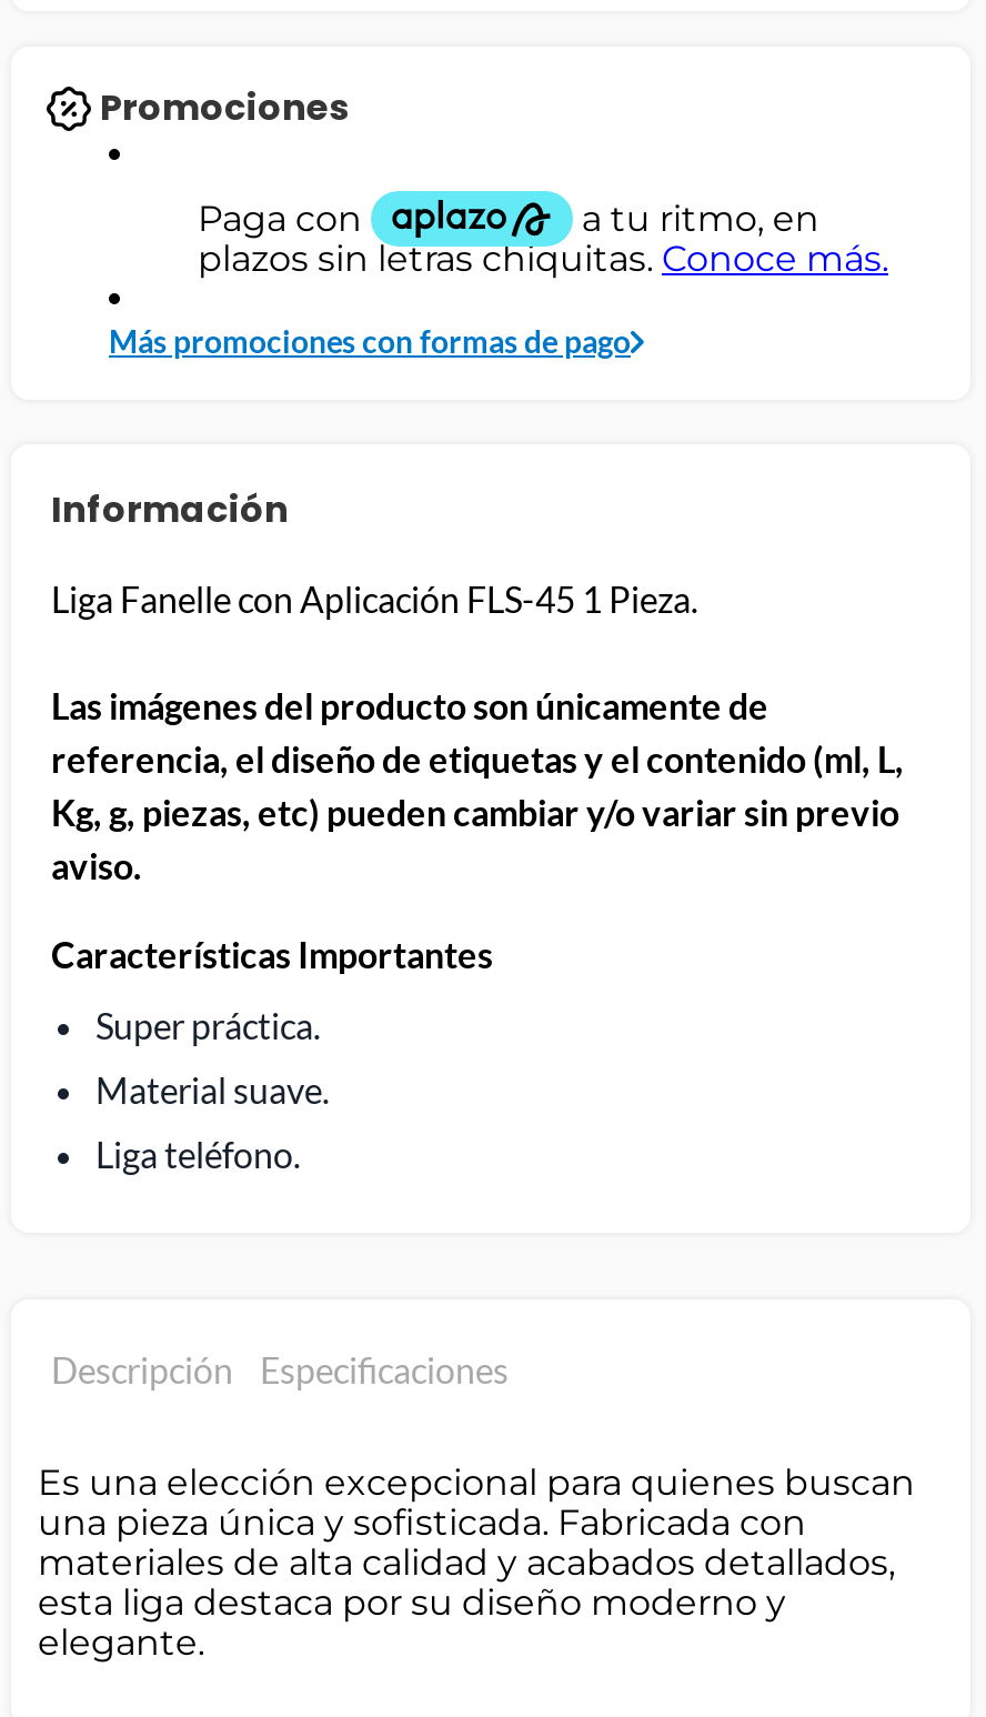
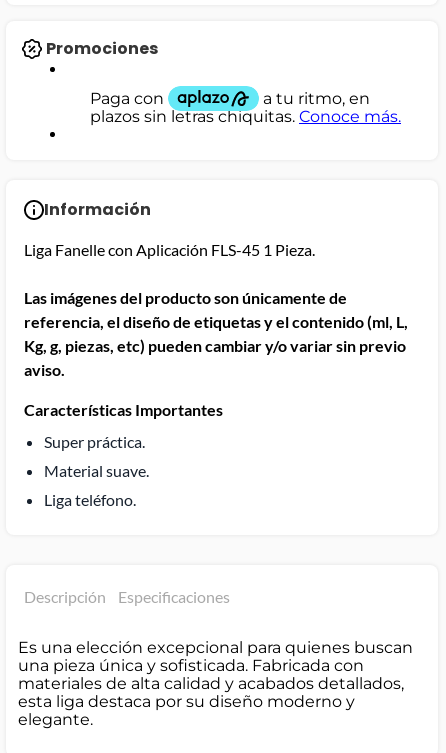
- Más promociones con formas de pago
